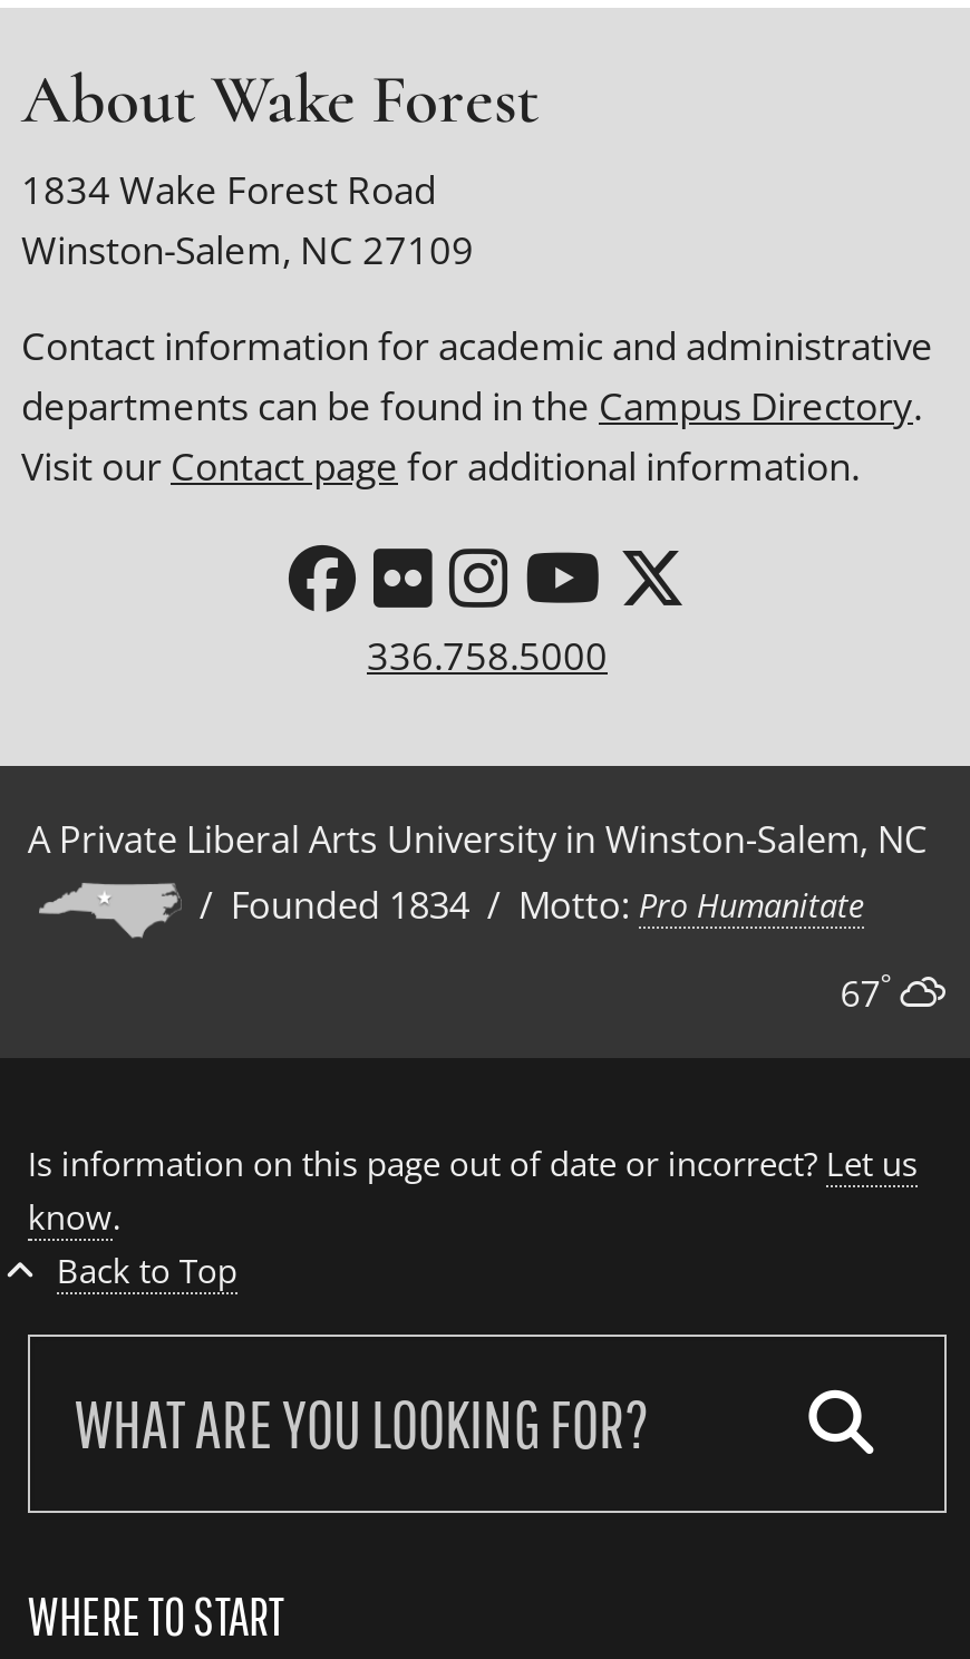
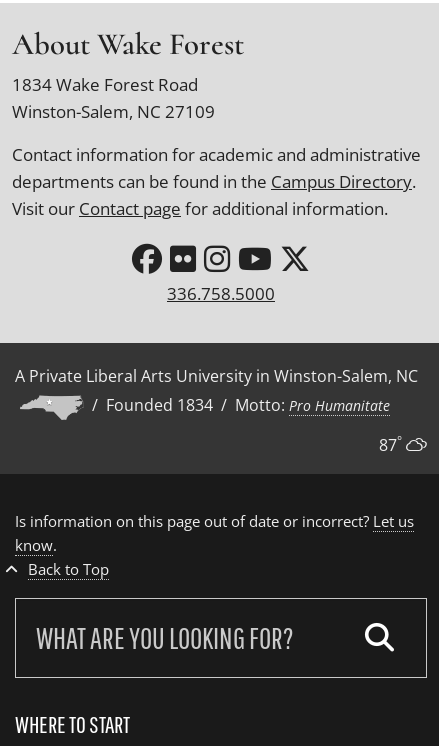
- 67°
+ 87°
